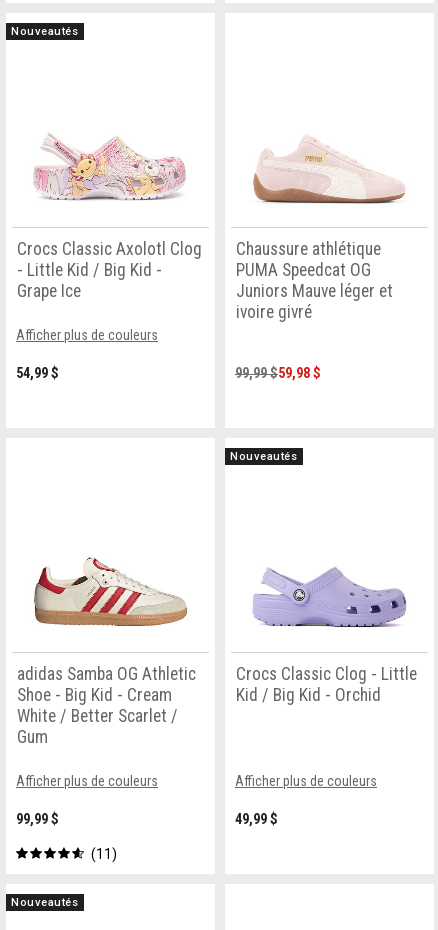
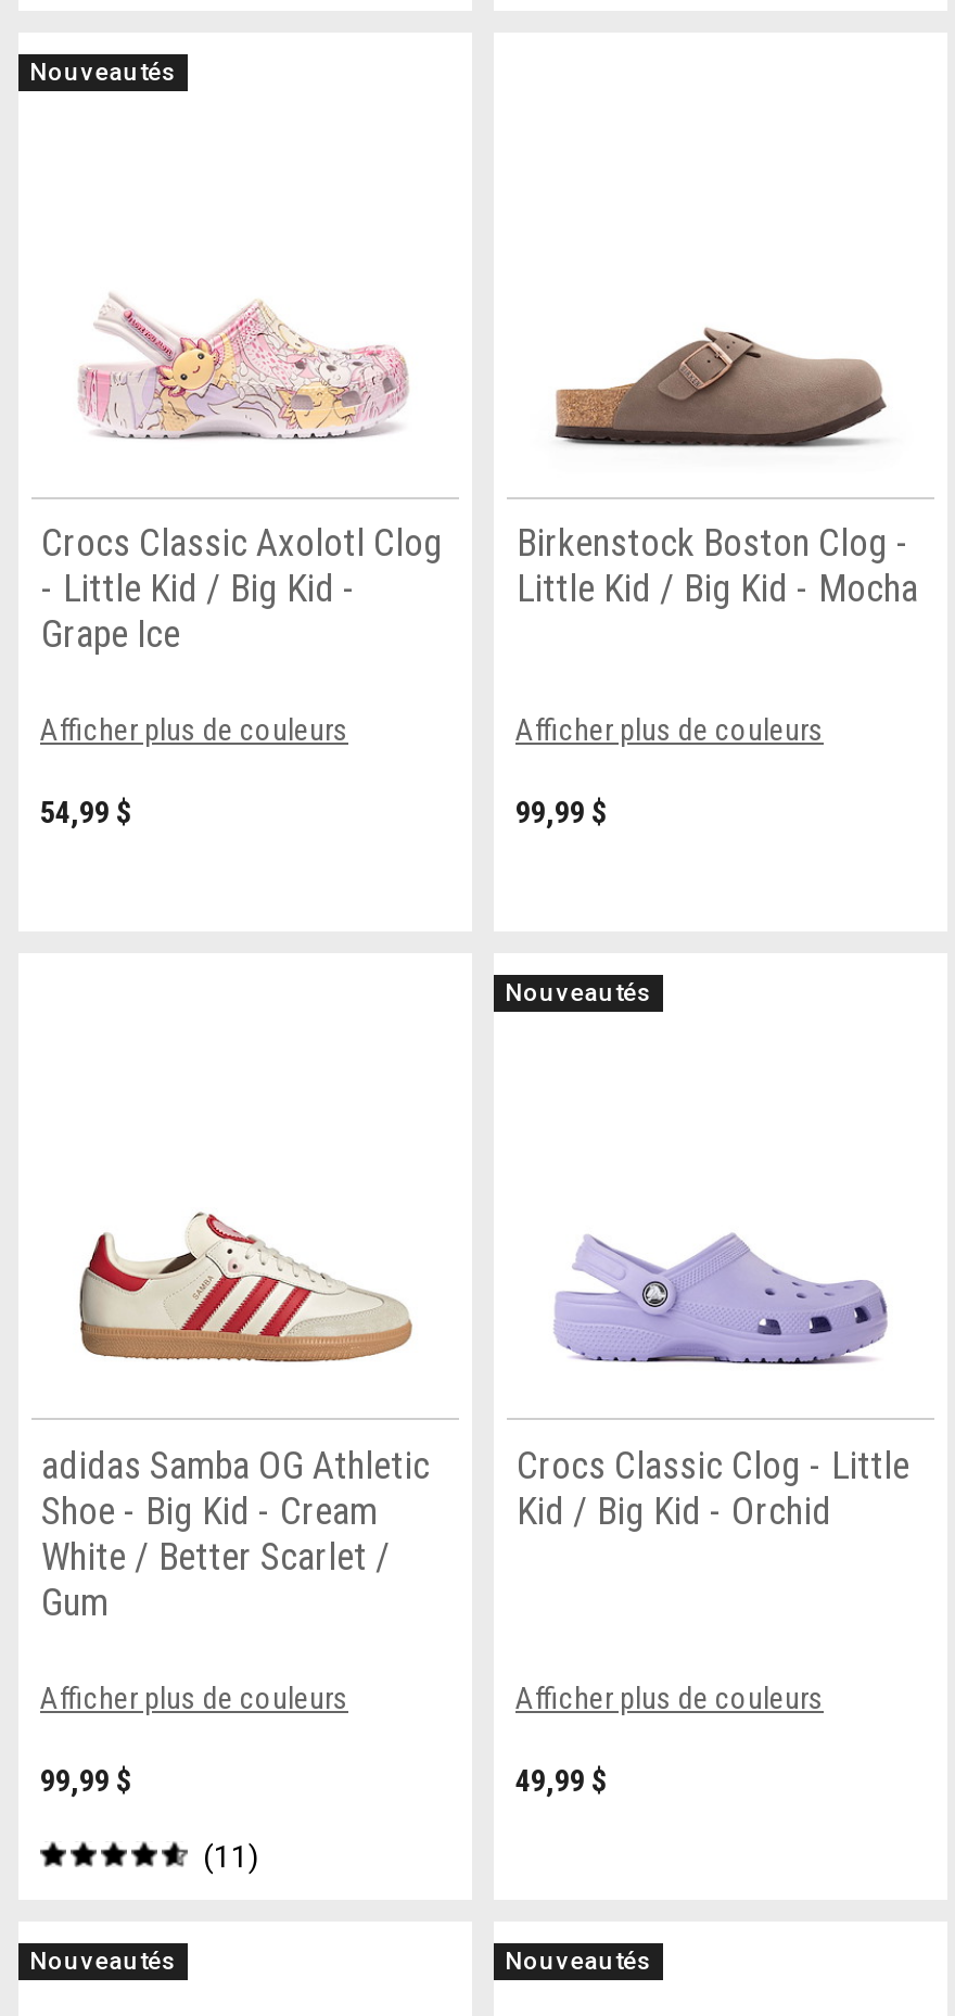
- [image]
- Chaussure athlétique
- PUMA Speedcat OG
- Juniors Mauve léger et
- ivoire givré
- 99,99 $59,98 $
+ [image]
+ Birkenstock Boston Clog -
+ Little Kid / Big Kid - Mocha
+ Afficher plus de couleurs
+ 99,99 $

+ Nouveautés
